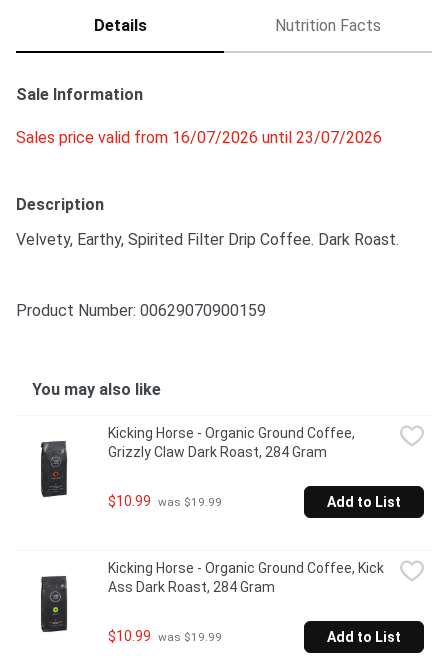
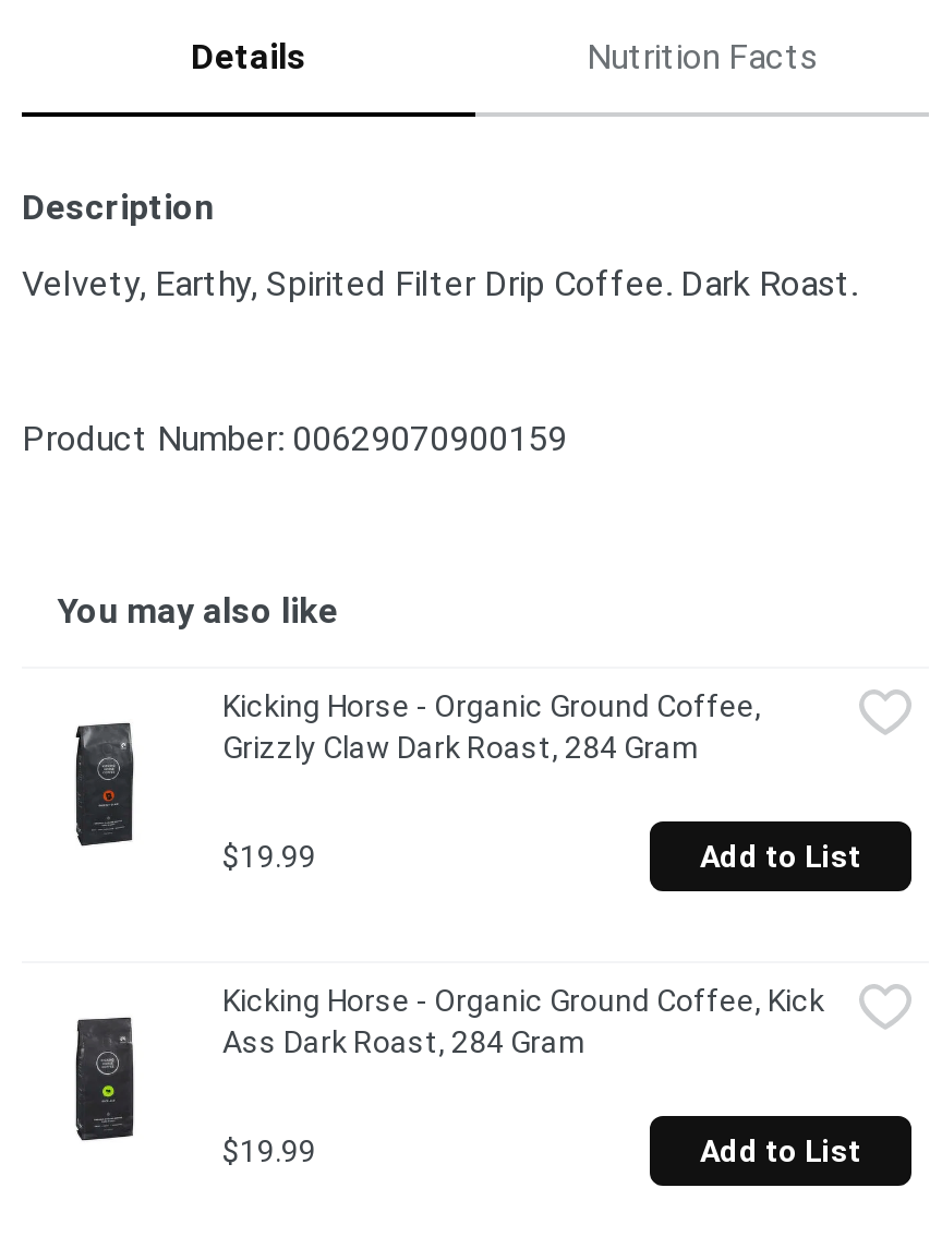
- Sale Information
- Sales price valid from 16/07/2026 until 23/07/2026

- $10.99 was $19.99
+ $19.99

- $10.99 was $19.99
+ $19.99
